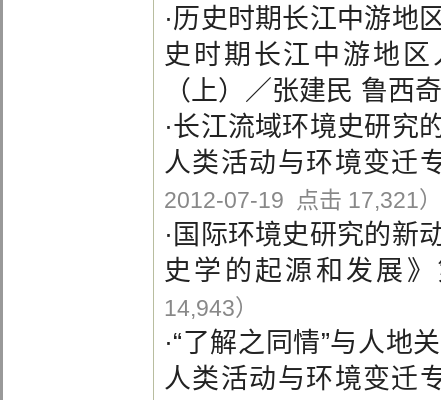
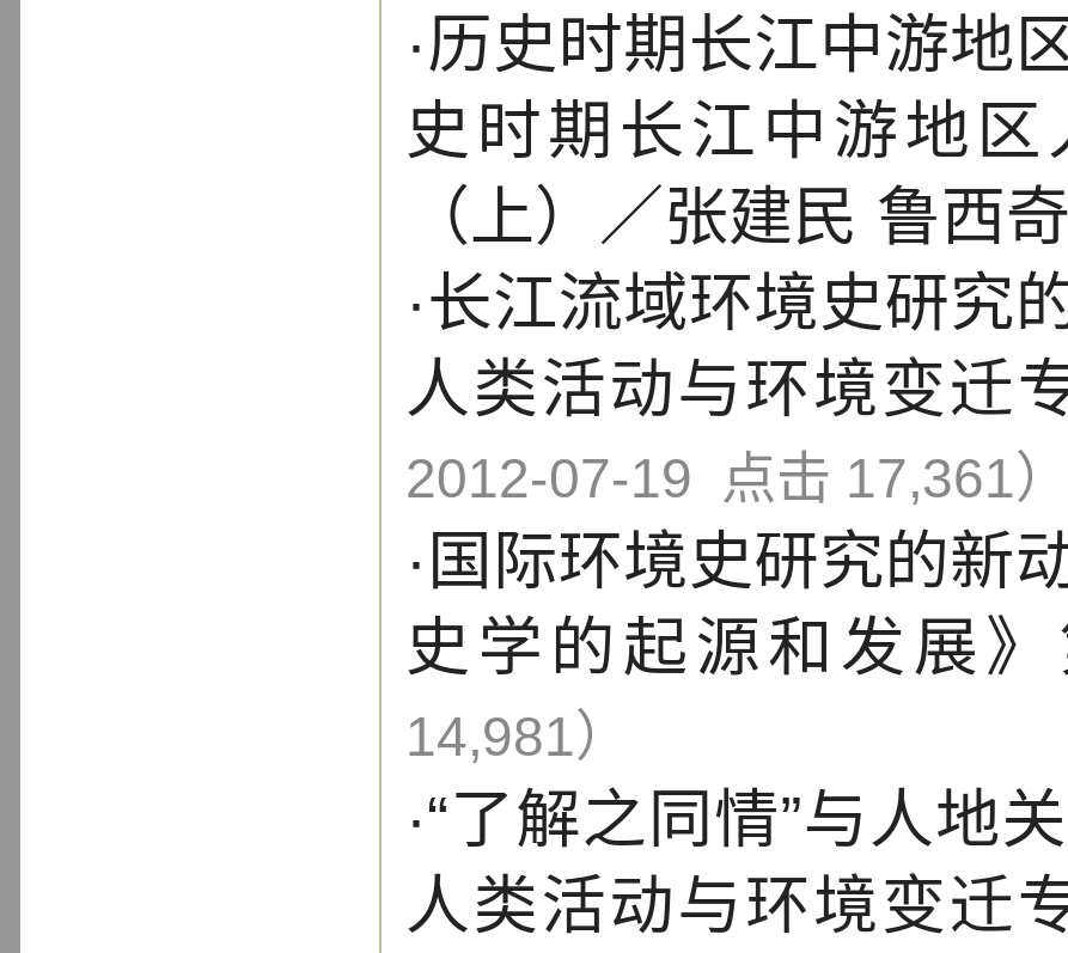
- 2012-07-19 点击 17,321）
+ 2012-07-19 点击 17,361）

- 14,943）
+ 14,981）
